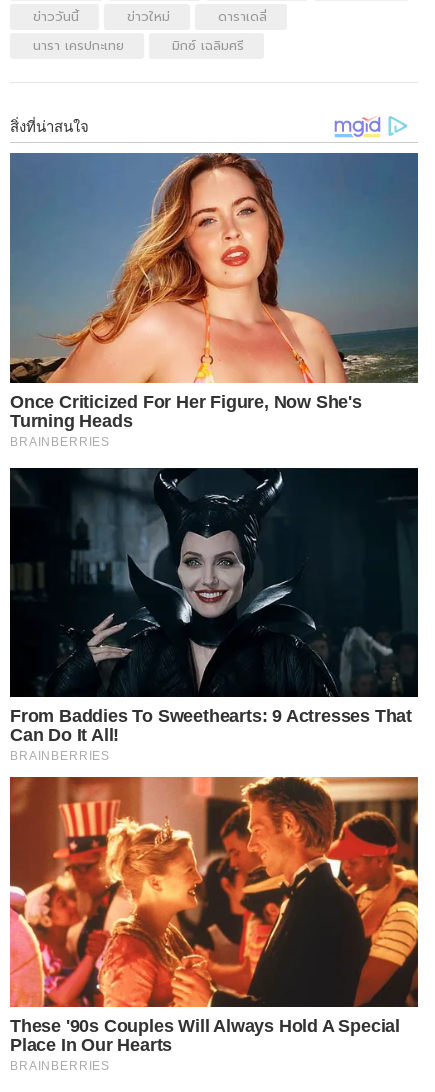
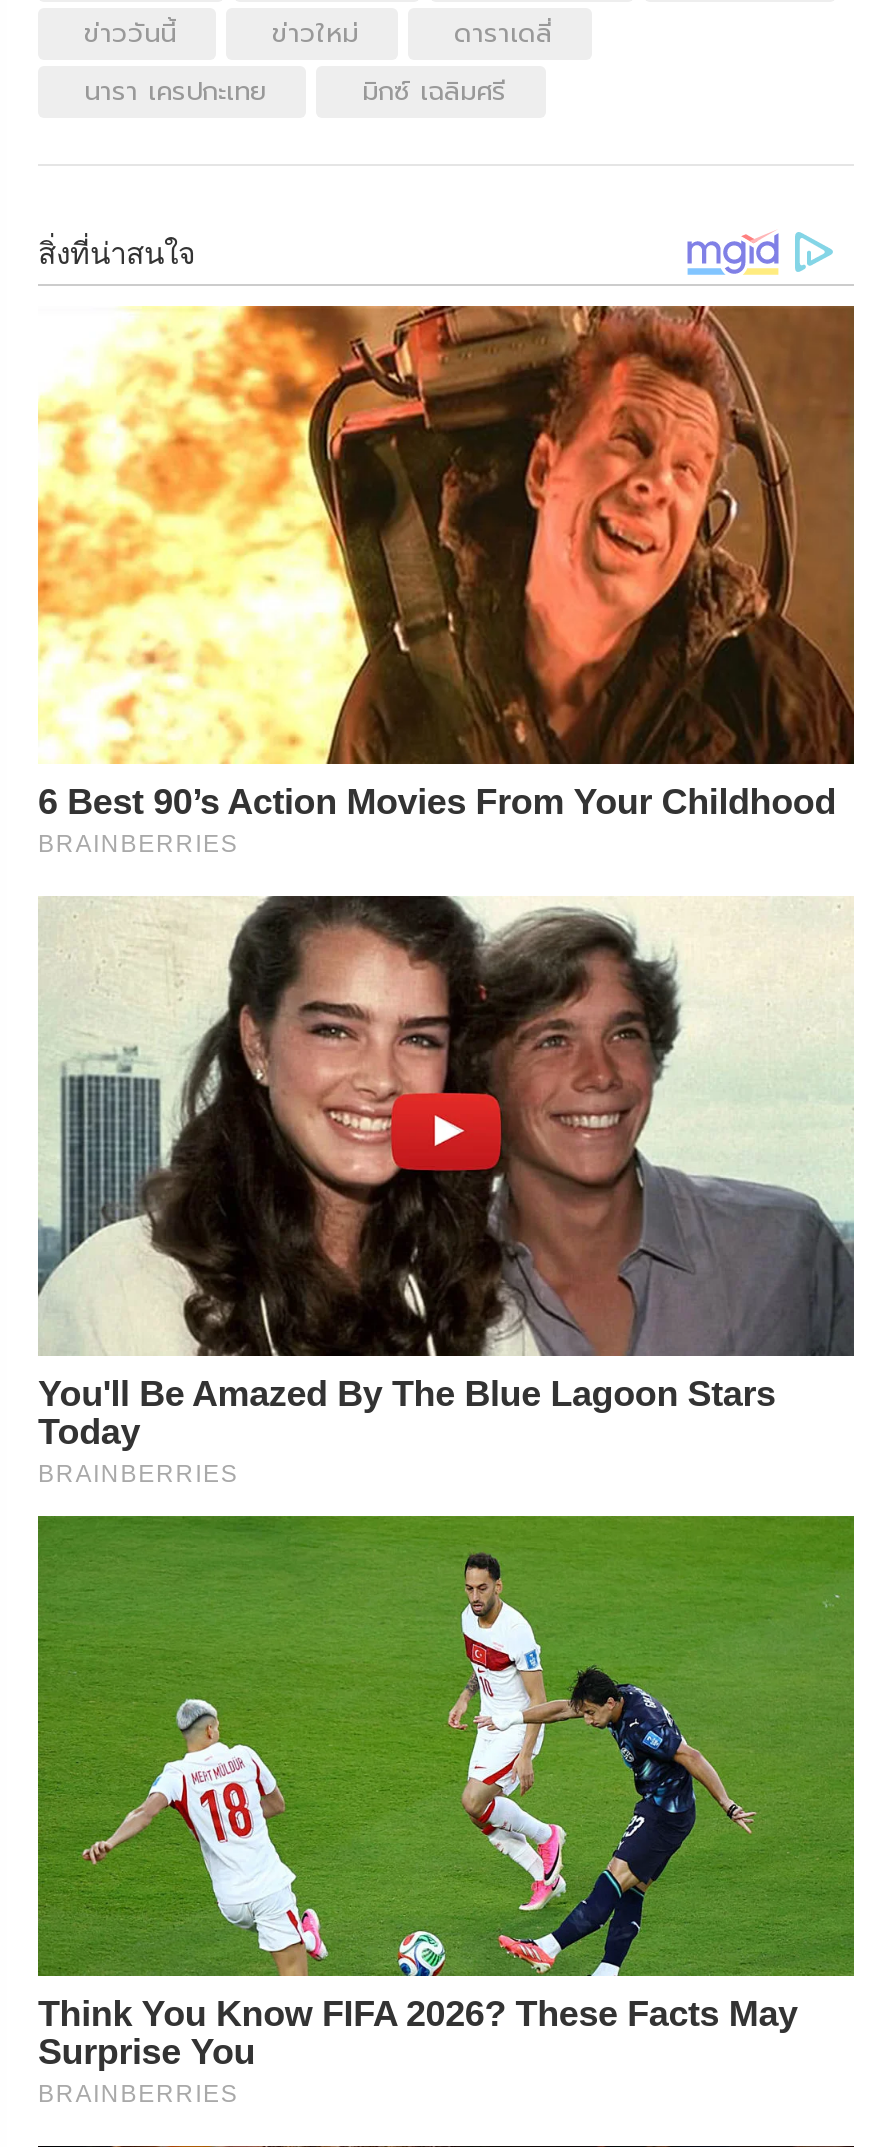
- [image]
- Once Criticized For Her Figure, Now She's
- Turning Heads
+ [image]
+ 6 Best 90’s Action Movies From Your Childhood

- [image]
- From Baddies To Sweethearts: 9 Actresses That
- Can Do It All!
+ [image]
+ You'll Be Amazed By The Blue Lagoon Stars
+ Today

- [image]
- These '90s Couples Will Always Hold A Special
- Place In Our Hearts
+ [image]
+ Think You Know FIFA 2026? These Facts May
+ Surprise You
